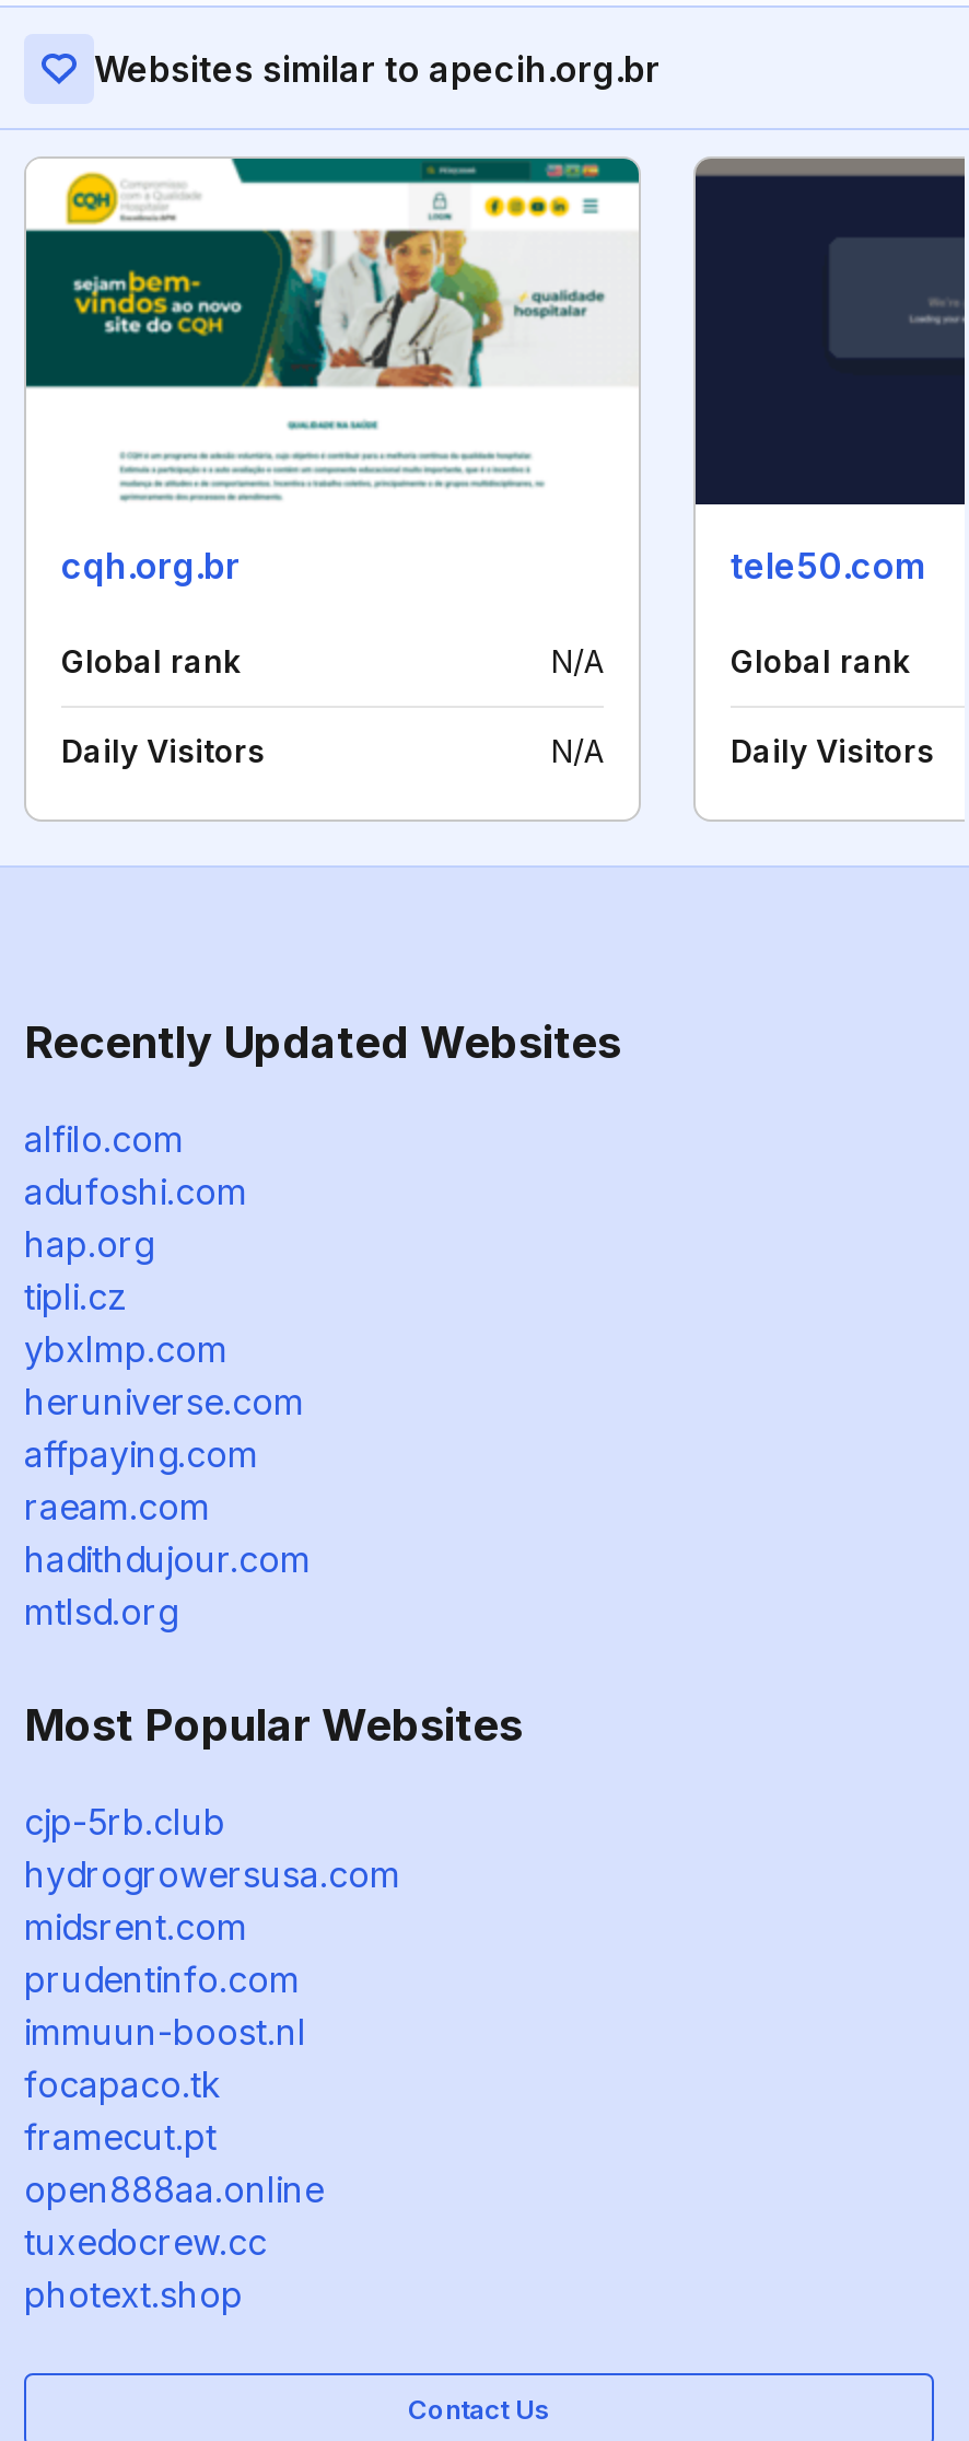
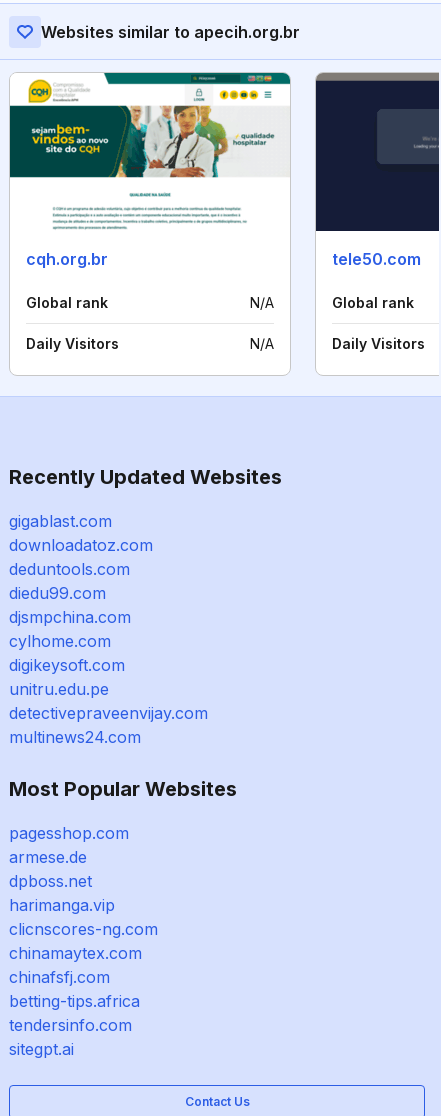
- alfilo.com
- adufoshi.com
- hap.org
- tipli.cz
- ybxlmp.com
- heruniverse.com
- affpaying.com
- raeam.com
- hadithdujour.com
- mtlsd.org
+ gigablast.com
+ downloadatoz.com
+ deduntools.com
+ diedu99.com
+ djsmpchina.com
+ cylhome.com
+ digikeysoft.com
+ unitru.edu.pe
+ detectivepraveenvijay.com
+ multinews24.com

- cjp-5rb.club
- hydrogrowersusa.com
- midsrent.com
- prudentinfo.com
- immuun-boost.nl
- focapaco.tk
- framecut.pt
- open888aa.online
- tuxedocrew.cc
- photext.shop
+ pagesshop.com
+ armese.de
+ dpboss.net
+ harimanga.vip
+ clicnscores-ng.com
+ chinamaytex.com
+ chinafsfj.com
+ betting-tips.africa
+ tendersinfo.com
+ sitegpt.ai
